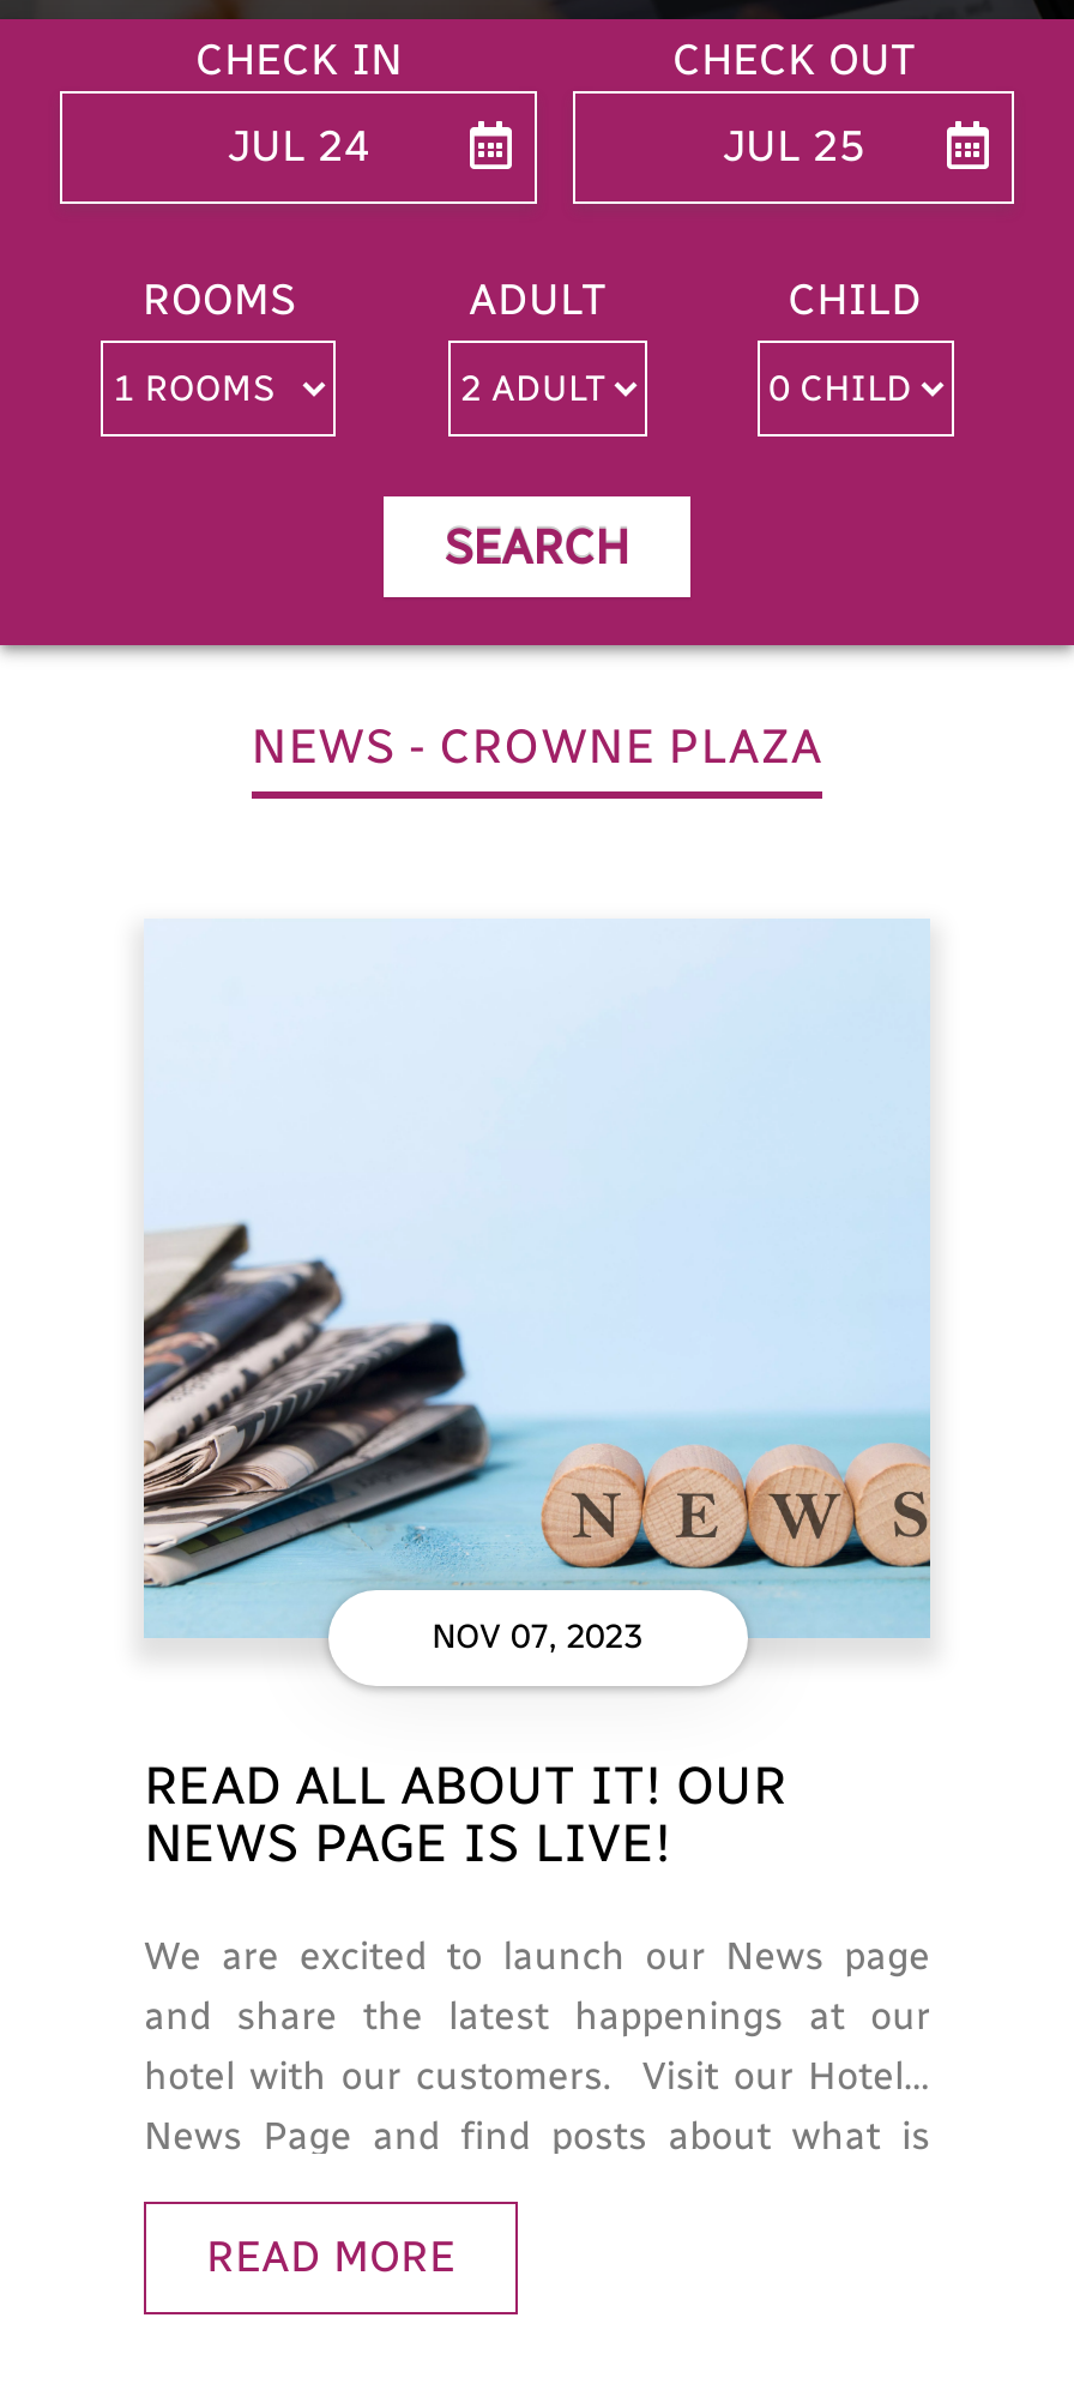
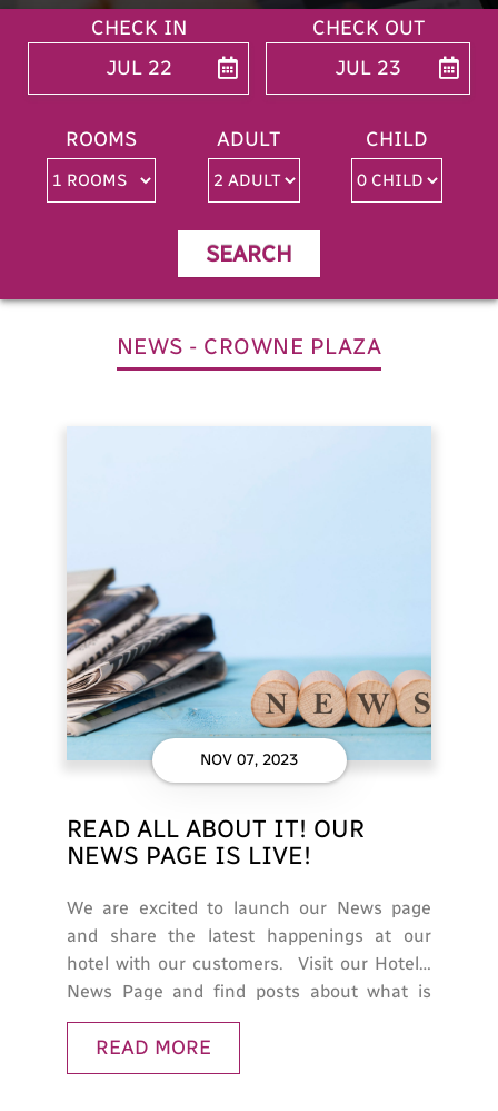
- JUL 24
+ JUL 22

- JUL 25
+ JUL 23
